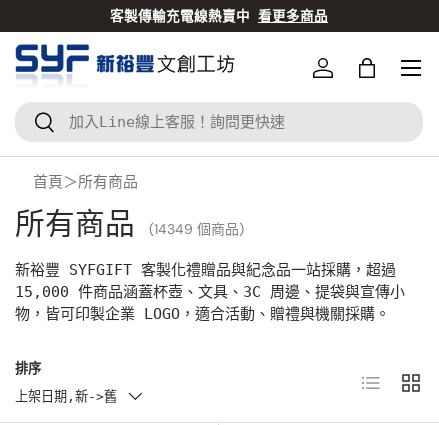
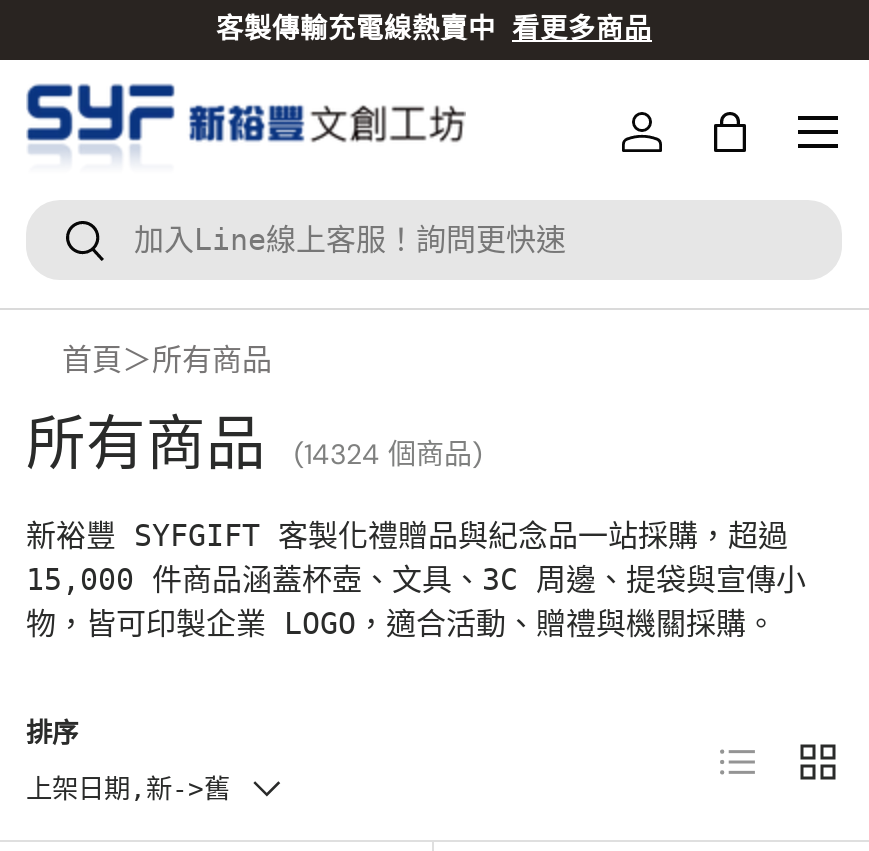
- 所有商品 (14349 個商品)
+ 所有商品 (14324 個商品)
